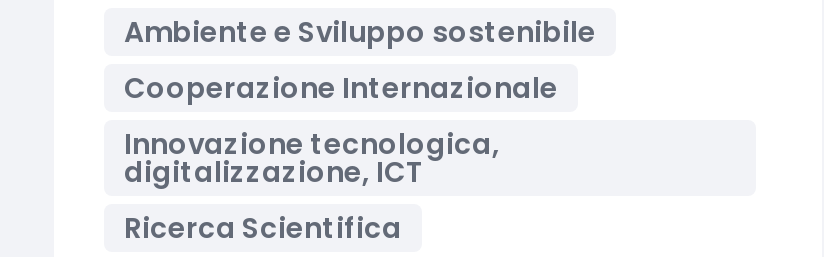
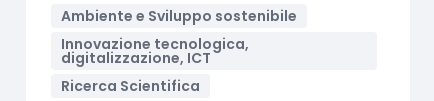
- Cooperazione Internazionale
